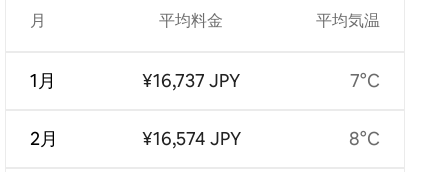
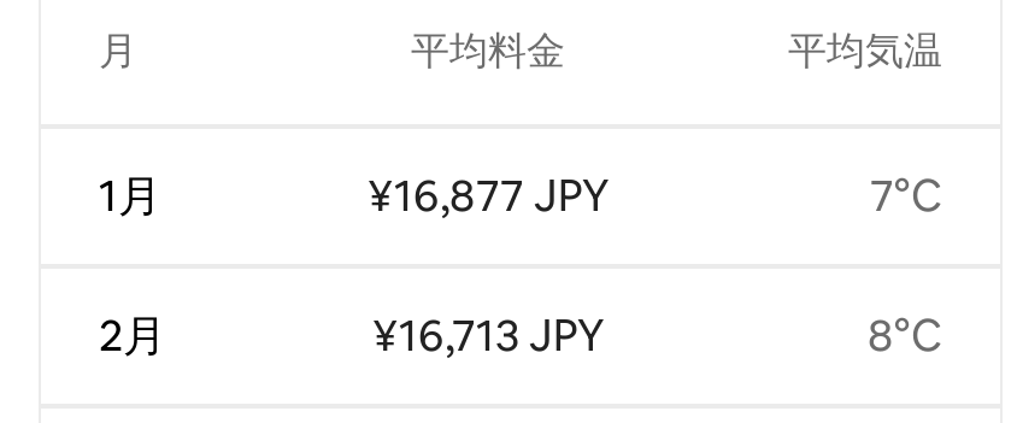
- ¥16,737 JPY
+ ¥16,877 JPY

- ¥16,574 JPY
+ ¥16,713 JPY
